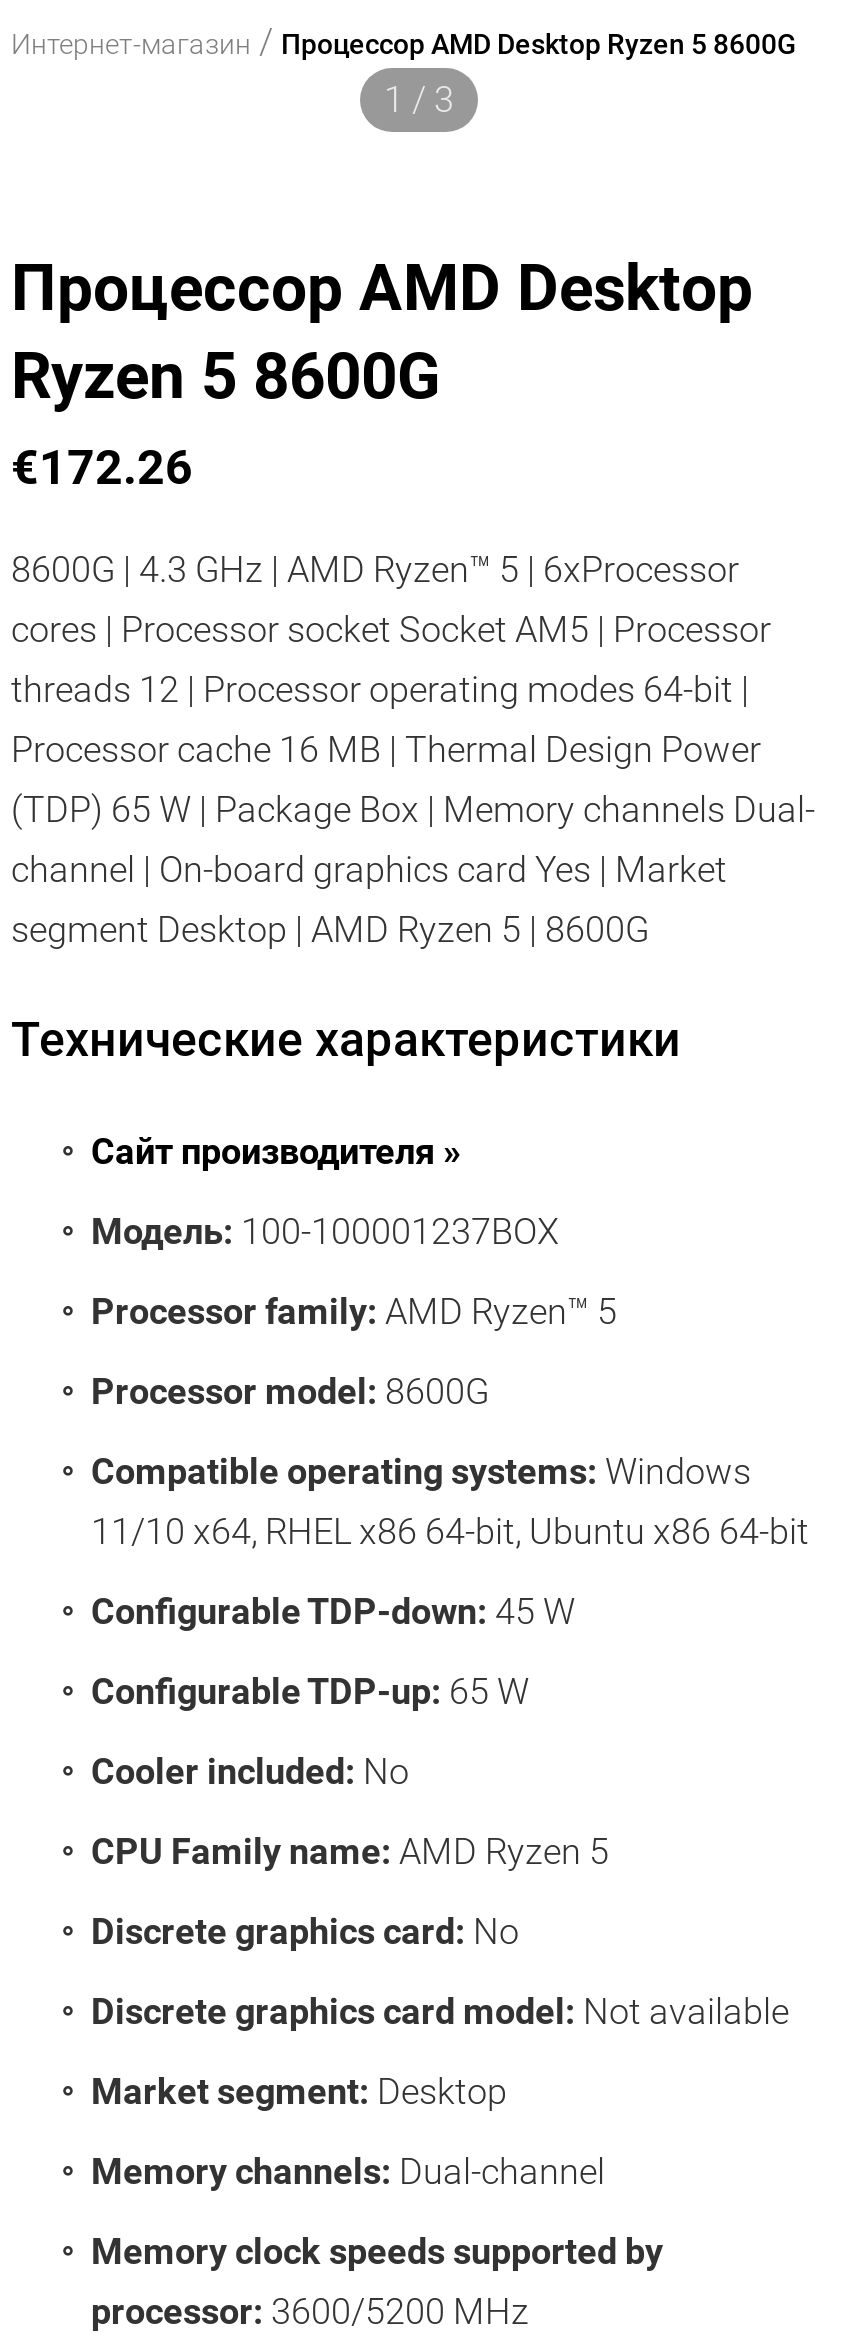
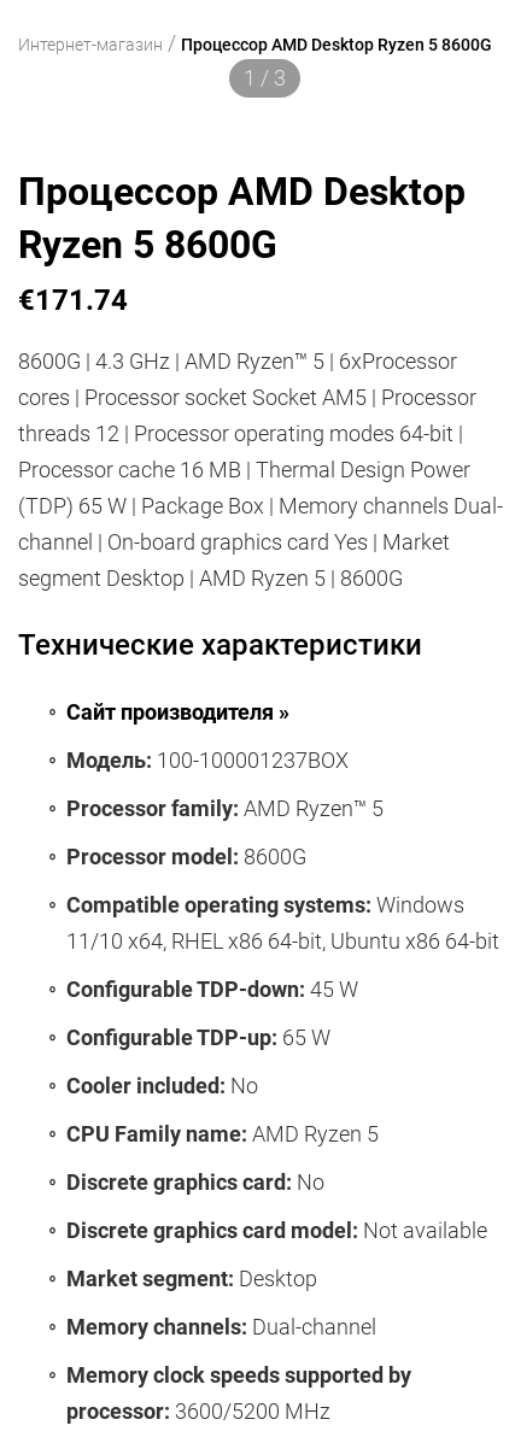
- €172.26
+ €171.74
